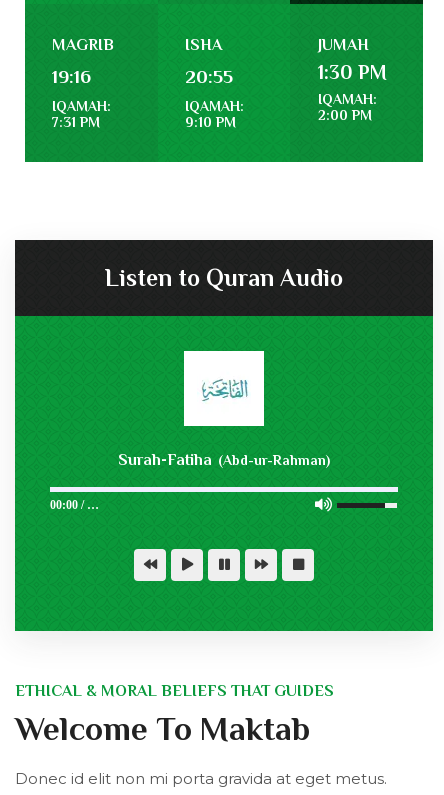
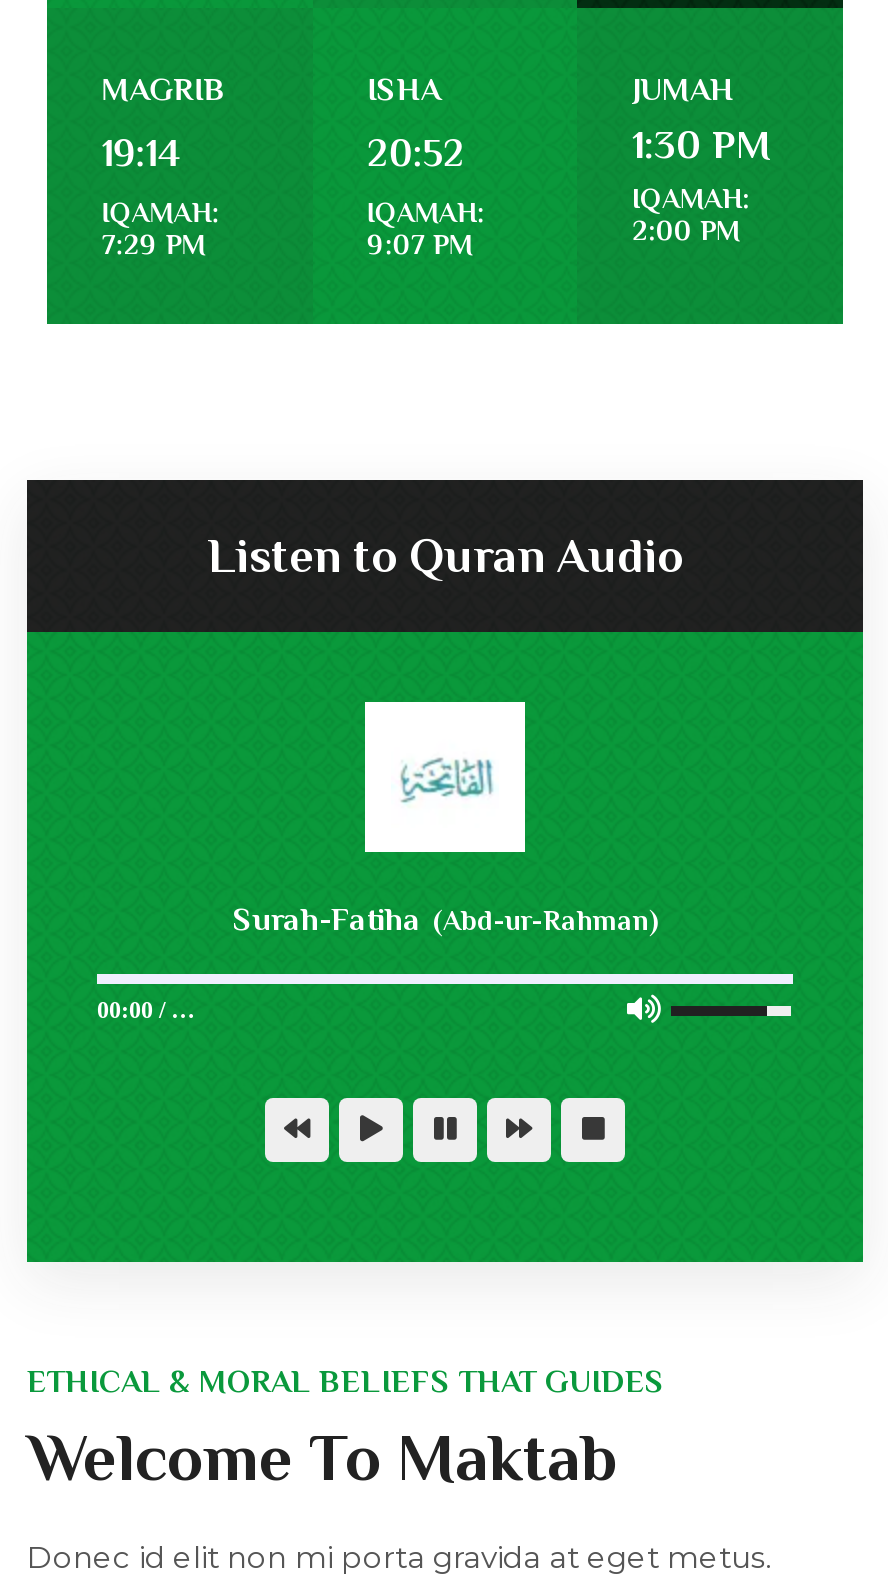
- 19:16
+ 19:14

- 20:55
+ 20:52

- 7:31 PM
+ 7:29 PM

- 9:10 PM
+ 9:07 PM
